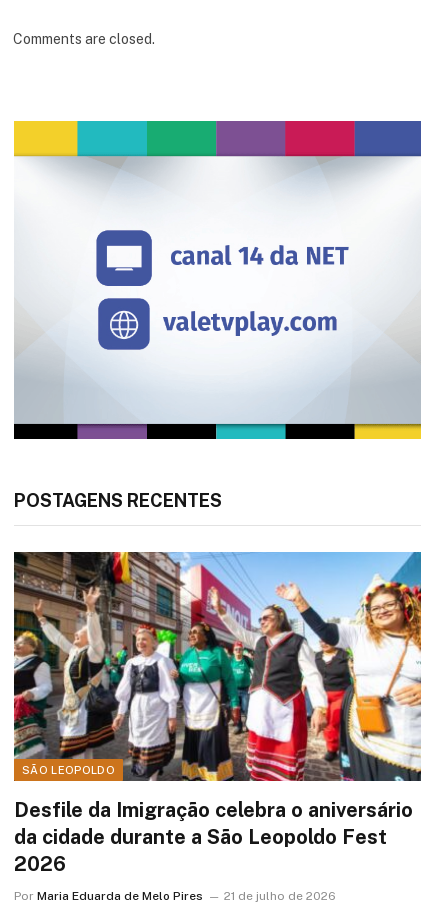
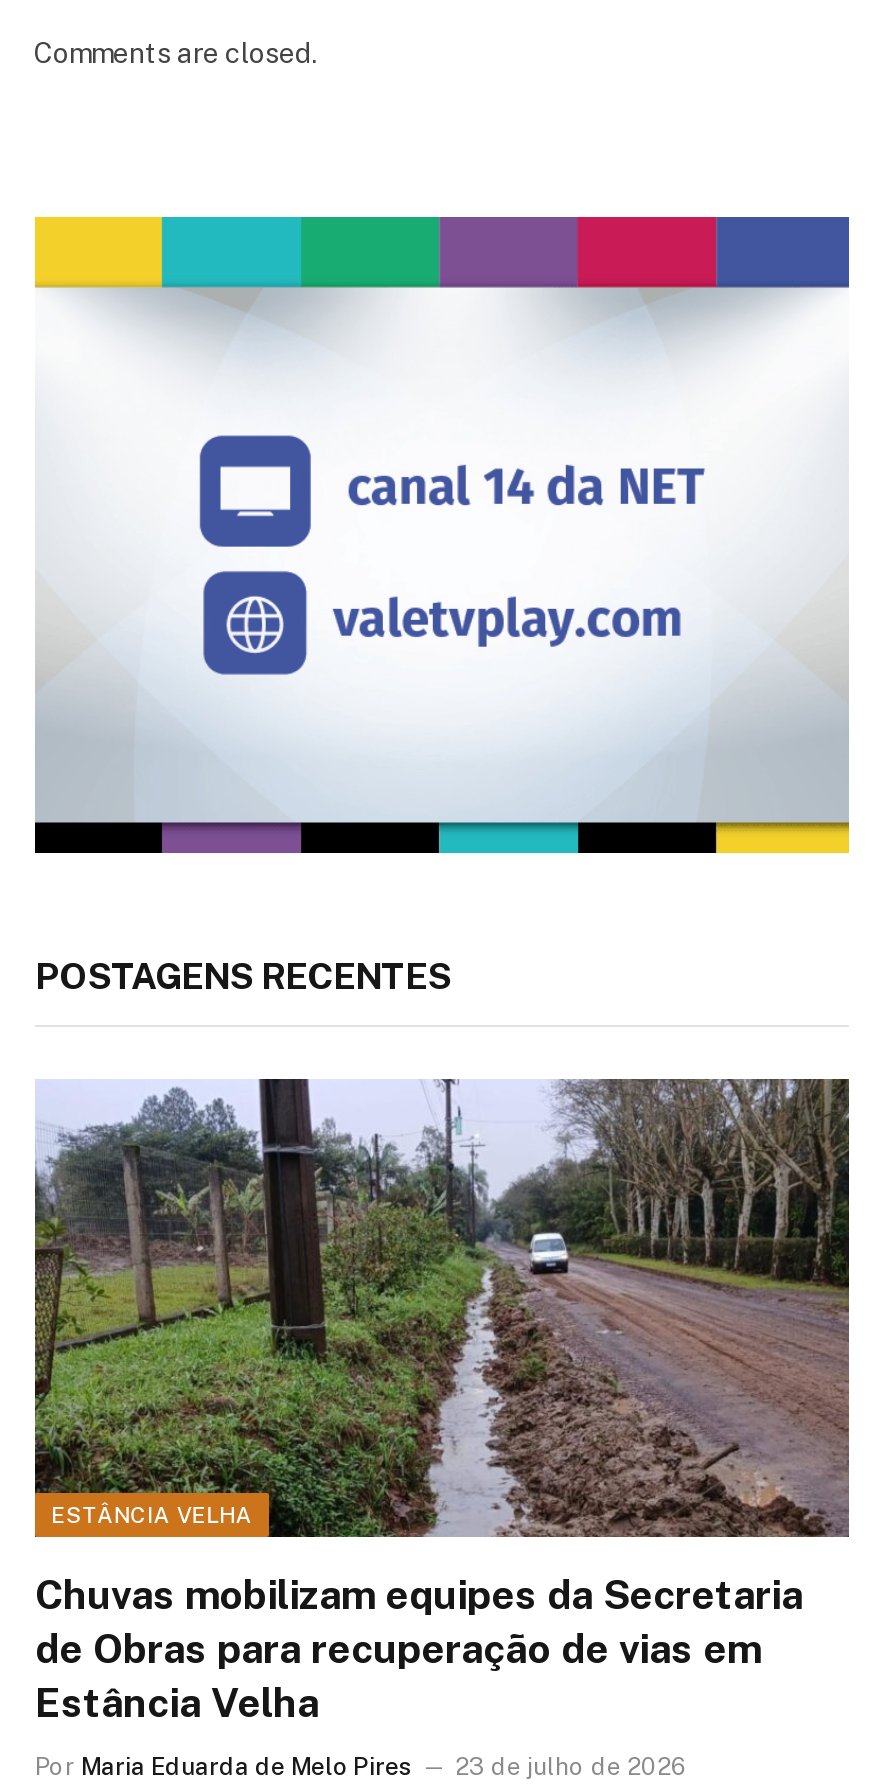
- [image]
- SÃO LEOPOLDO
+ [image]
+ ESTÂNCIA VELHA

- Desfile da Imigração celebra o aniversário
- da cidade durante a São Leopoldo Fest
- 2026
+ Chuvas mobilizam equipes da Secretaria
+ de Obras para recuperação de vias em
+ Estância Velha

- Por Maria Eduarda de Melo Pires 21 de julho de 2026
+ Por Maria Eduarda de Melo Pires 23 de julho de 2026
